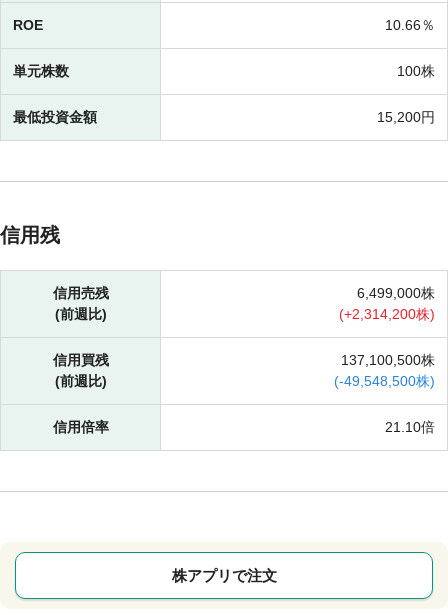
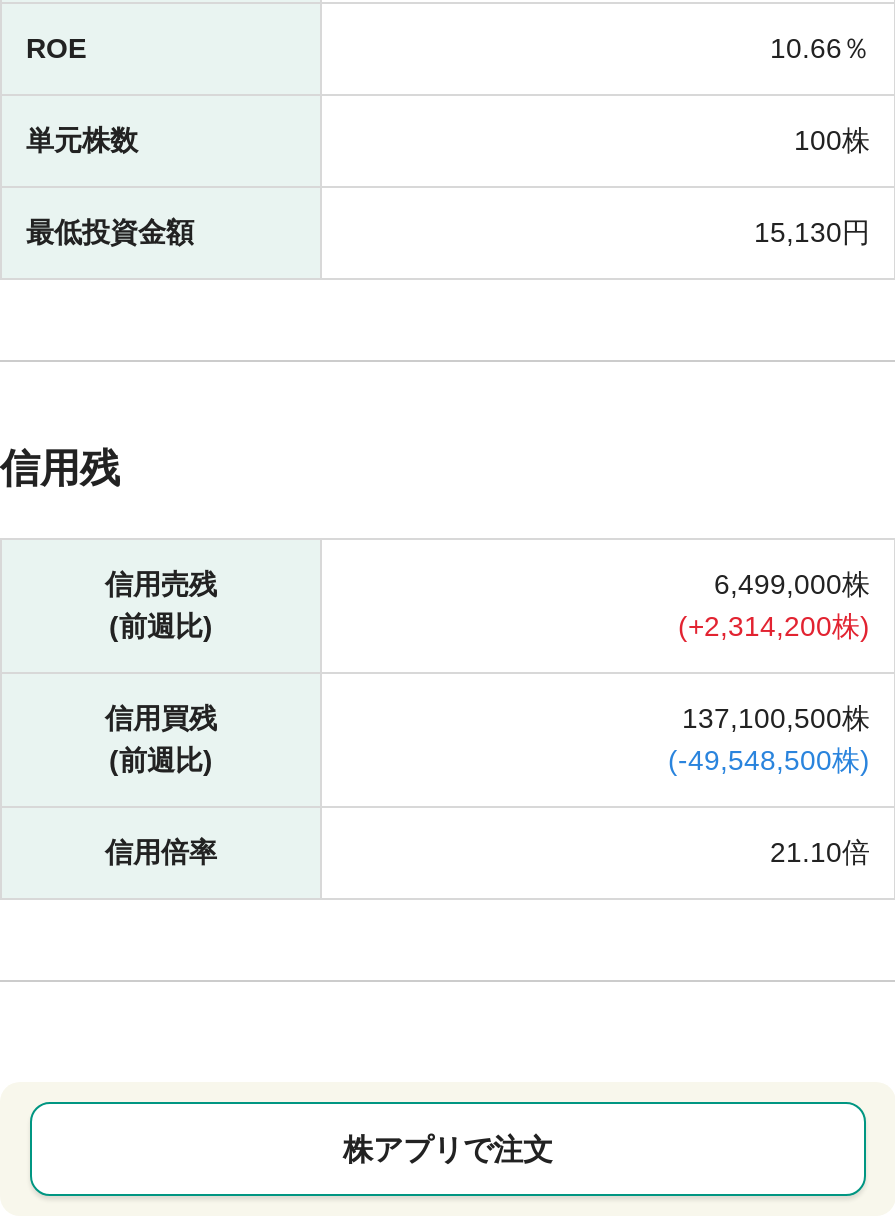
- 15,200円
+ 15,130円
